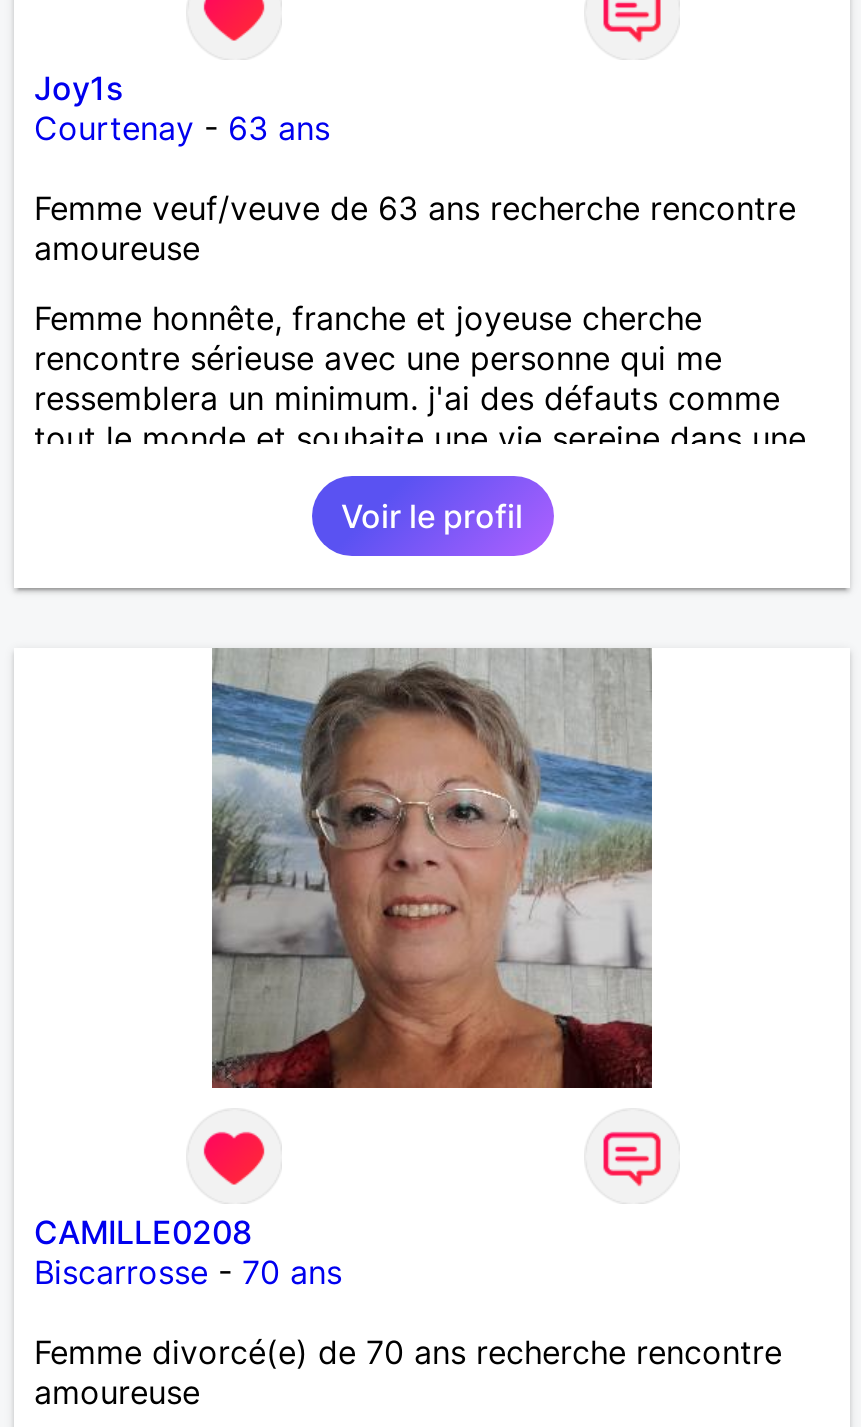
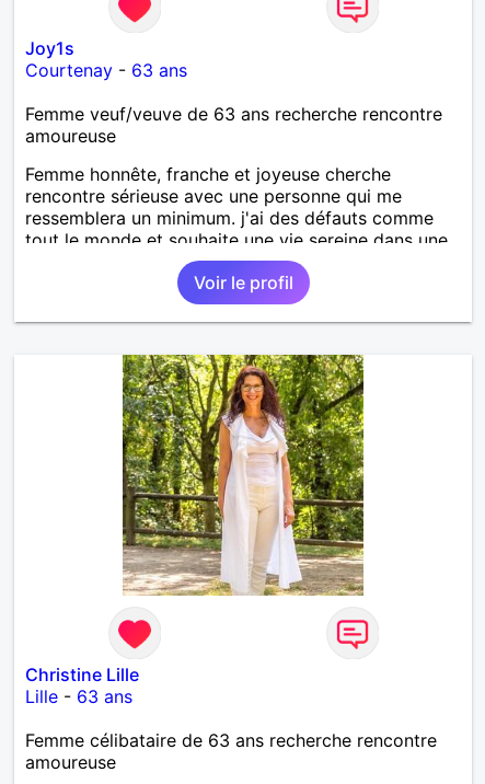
- [image]
+ [image]

- CAMILLE0208
- Biscarrosse - 70 ans
+ Christine Lille
+ Lille - 63 ans

- Femme divorcé(e) de 70 ans recherche rencontre
+ Femme célibataire de 63 ans recherche rencontre
